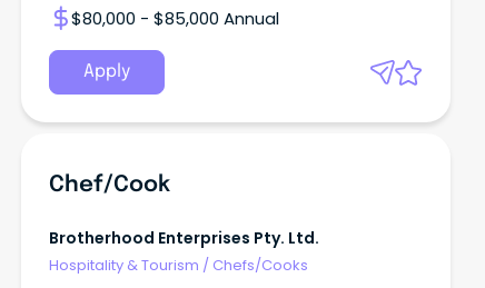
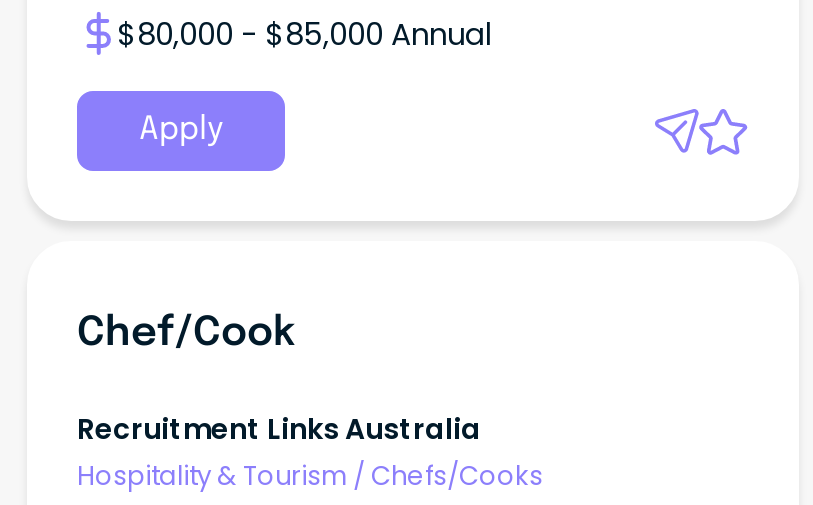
- Brotherhood Enterprises Pty. Ltd.
+ Recruitment Links Australia
